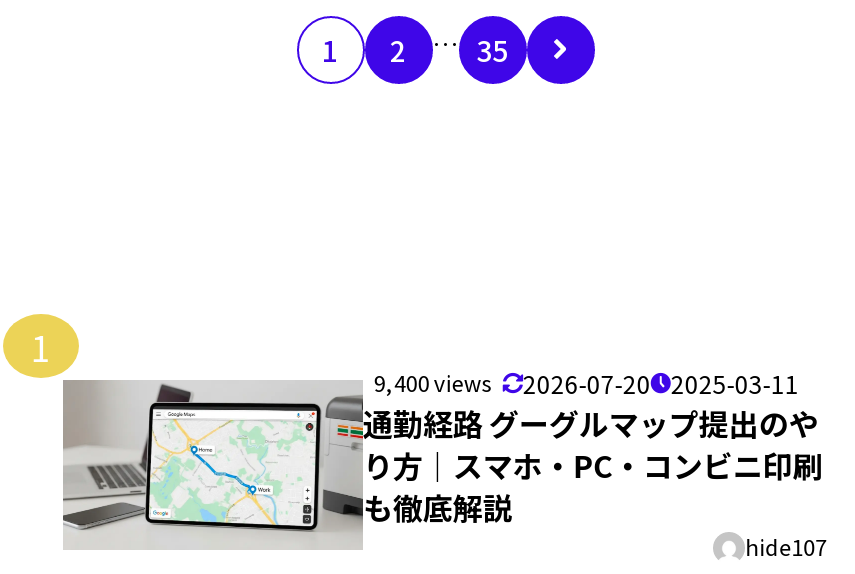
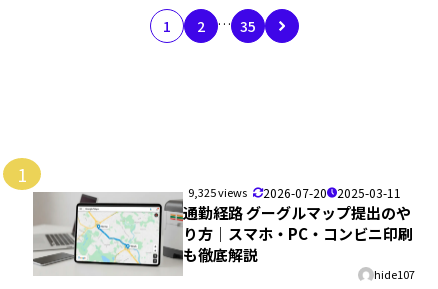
- 9,400 views 2026-07-20 2025-03-11
+ 9,325 views 2026-07-20 2025-03-11
